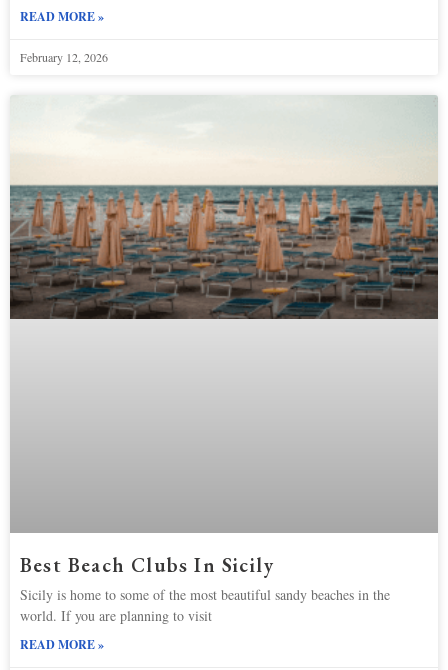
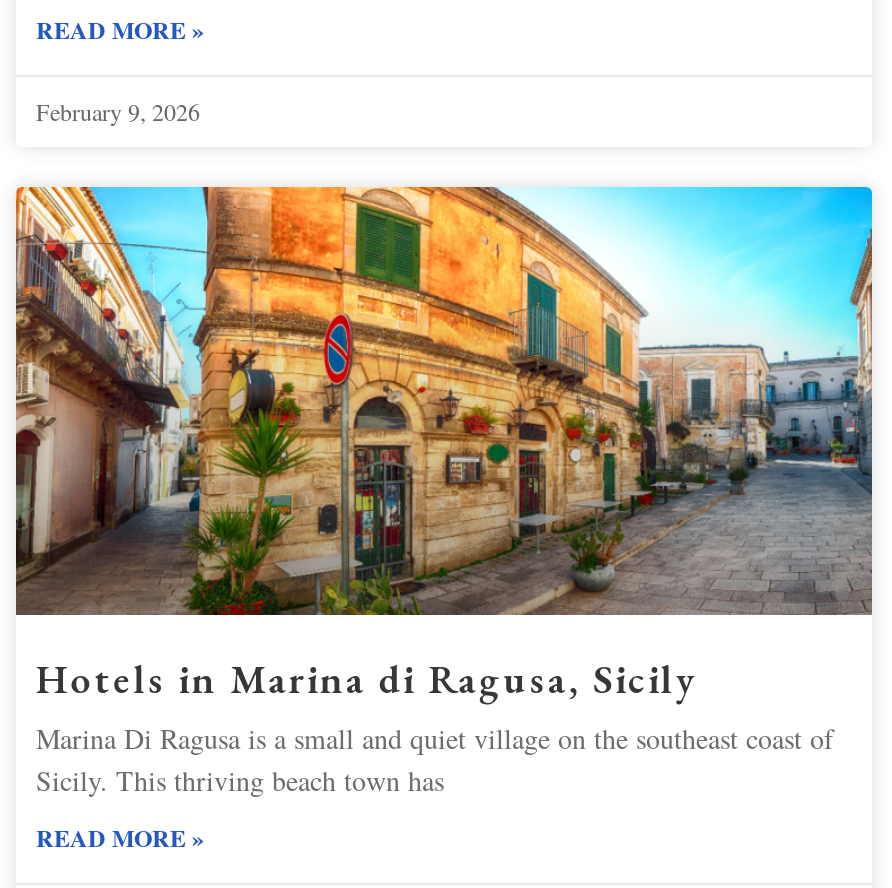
- February 12, 2026
+ February 9, 2026

- [image]
- Best Beach Clubs In Sicily
- Sicily is home to some of the most beautiful sandy beaches in the
- world. If you are planning to visit
+ [image]
+ Hotels in Marina di Ragusa, Sicily
+ Marina Di Ragusa is a small and quiet village on the southeast coast of
+ Sicily. This thriving beach town has
